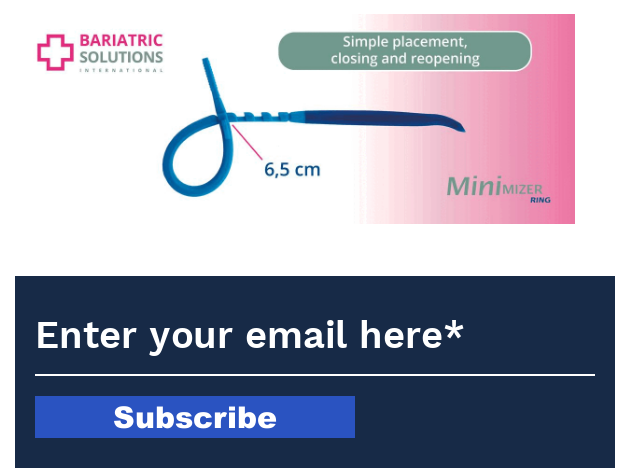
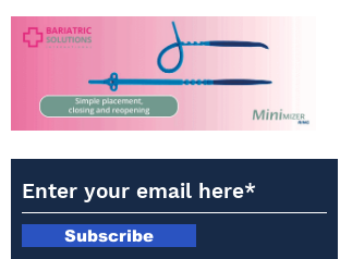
- [image]
+ [image]
